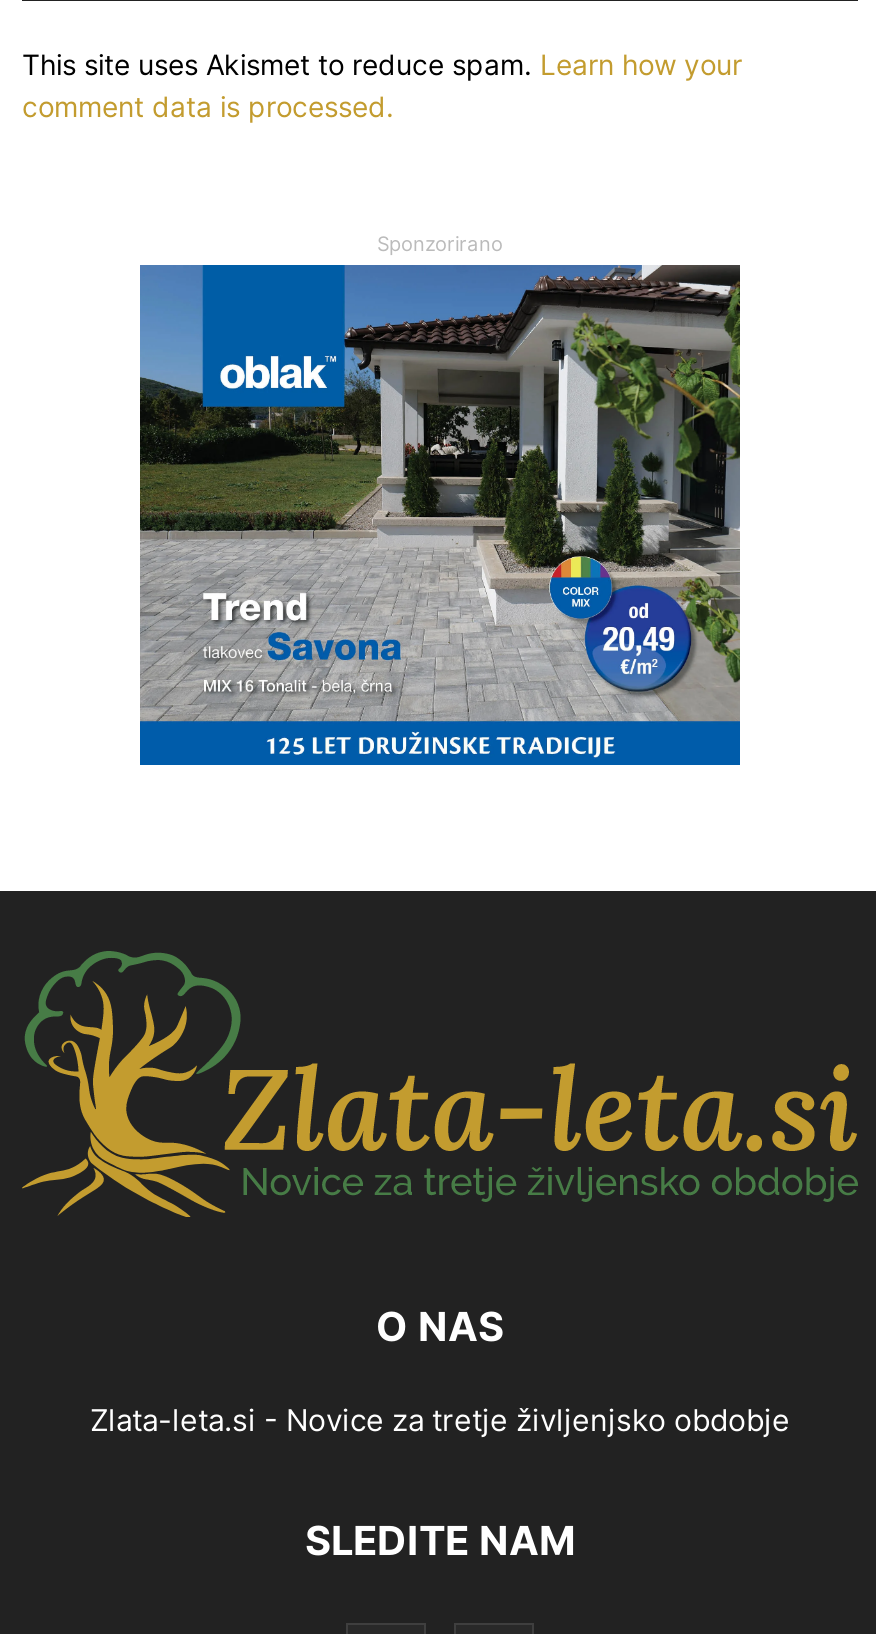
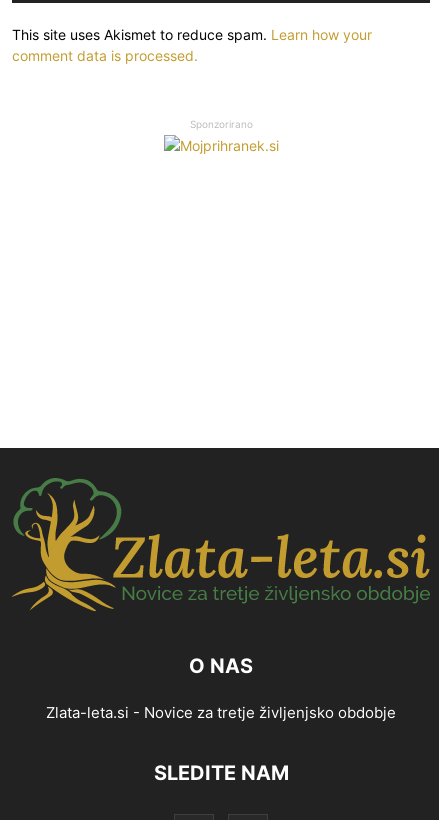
- [image]
